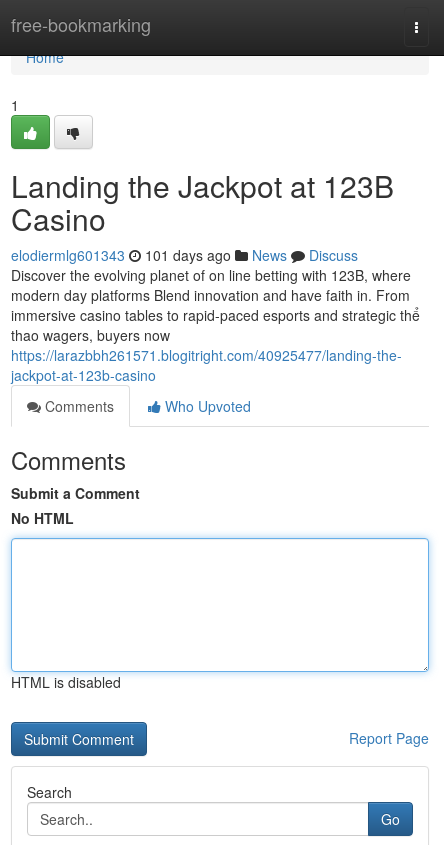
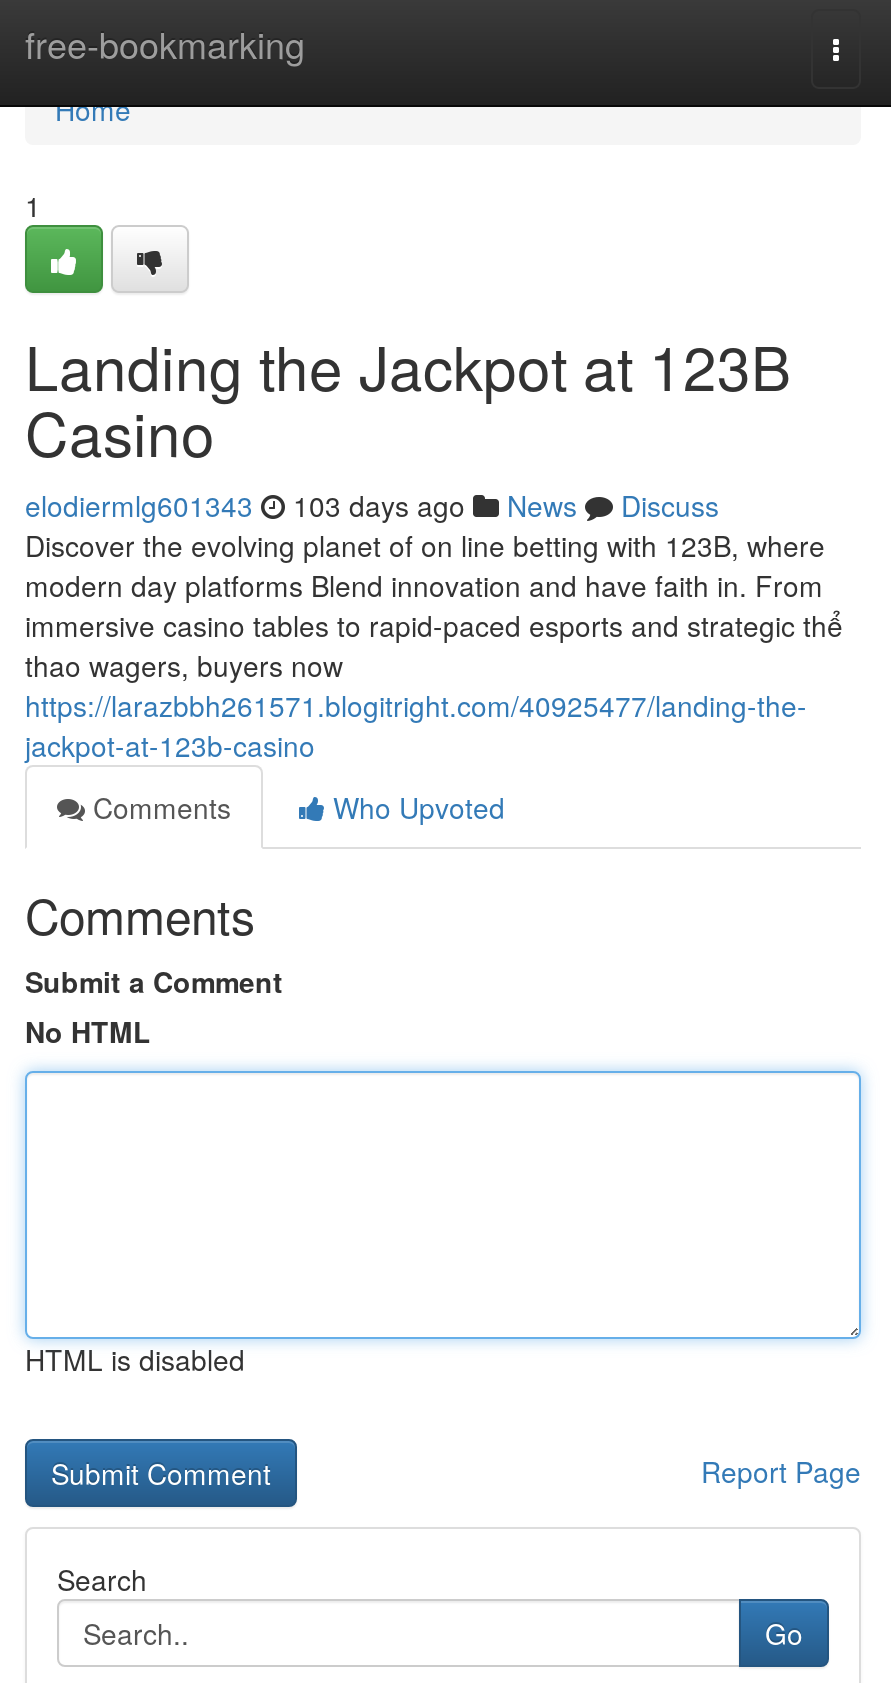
- elodiermlg601343 101 days ago News Discuss
+ elodiermlg601343 103 days ago News Discuss
